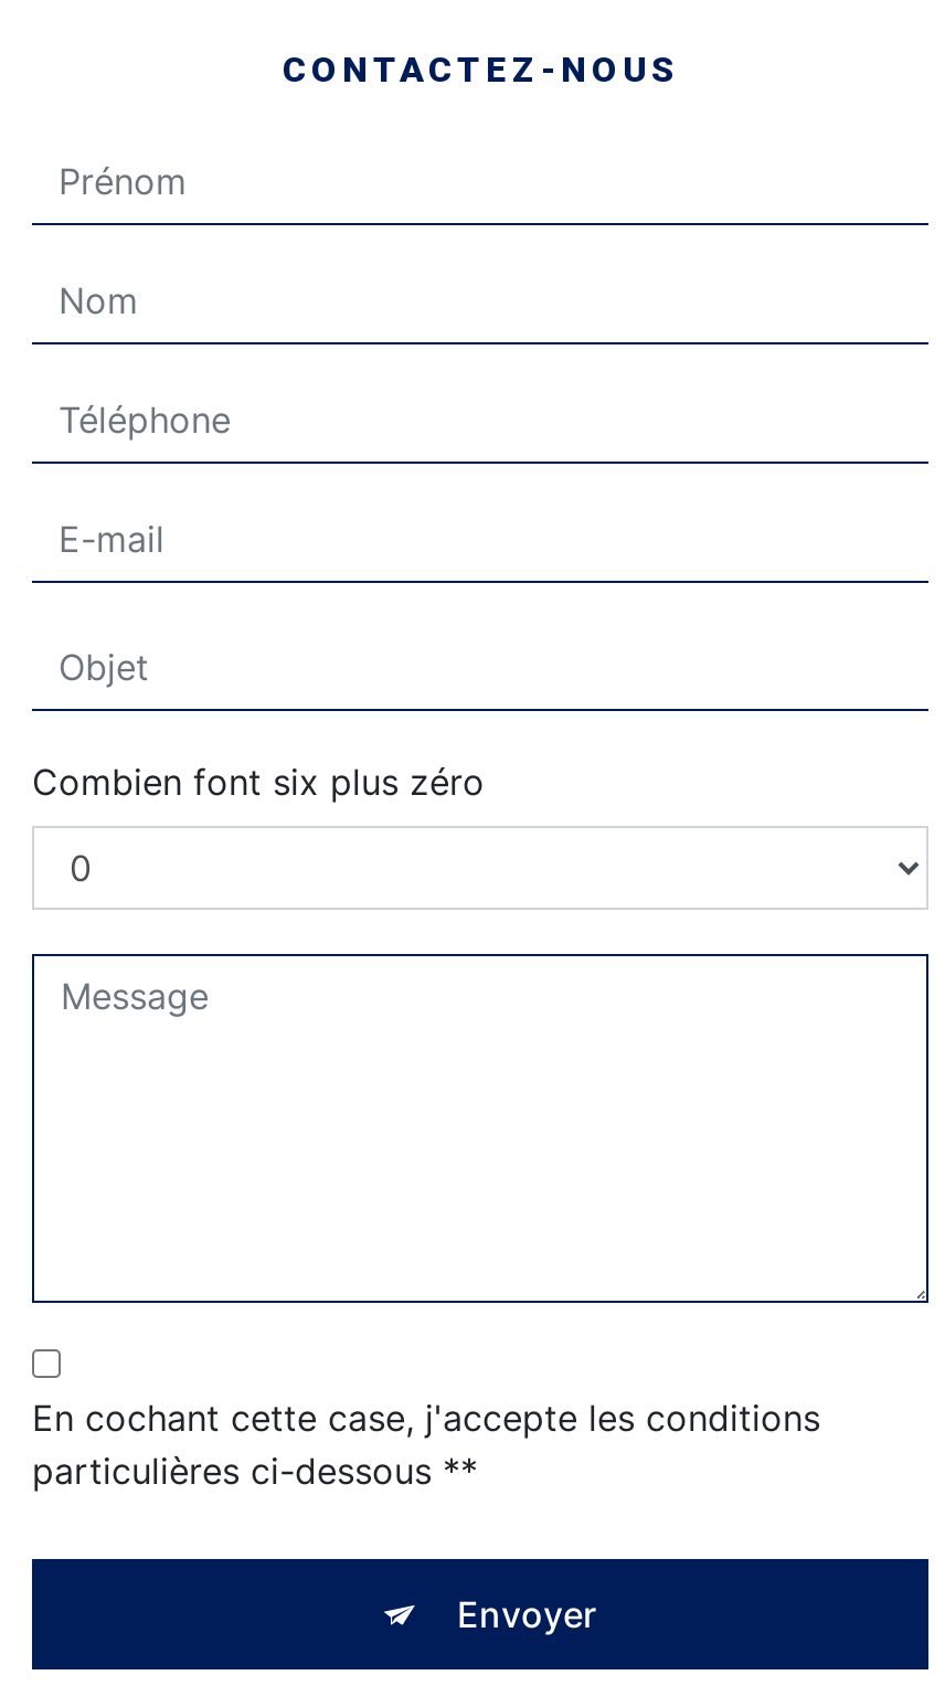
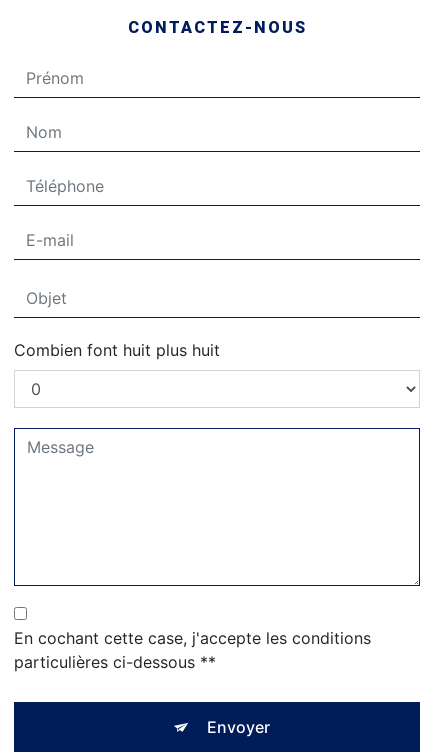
- Combien font six plus zéro
+ Combien font huit plus huit
